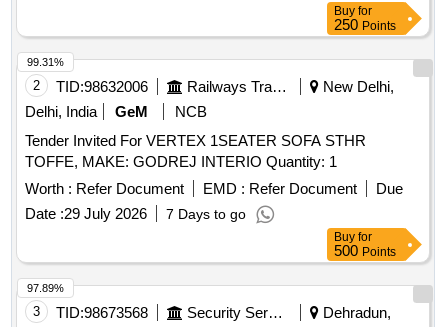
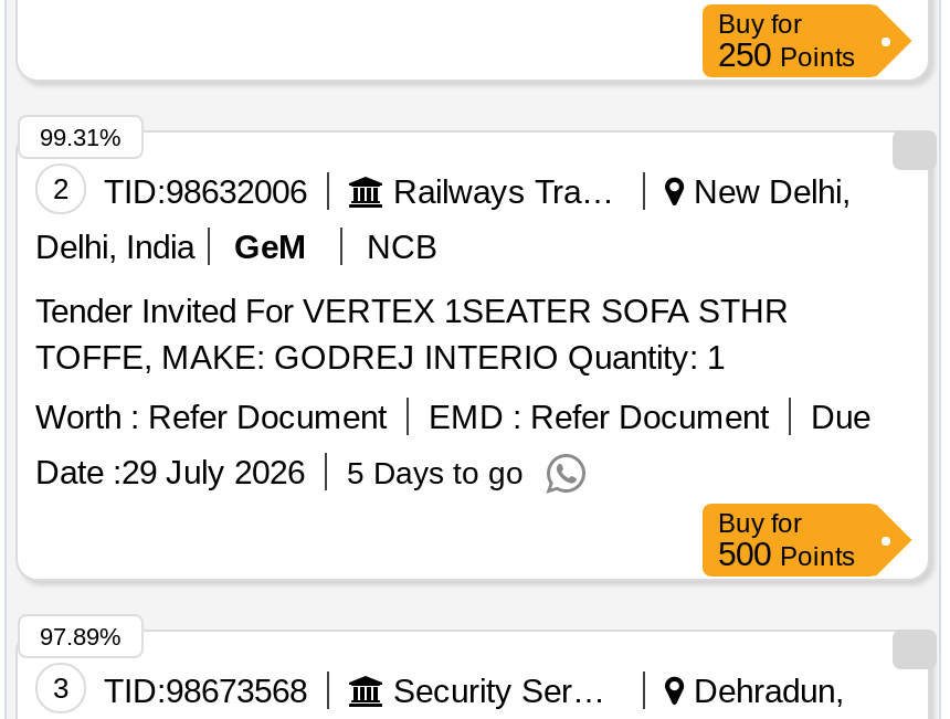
- Date : 29 July 2026 7 Days to go
+ Date : 29 July 2026 5 Days to go
